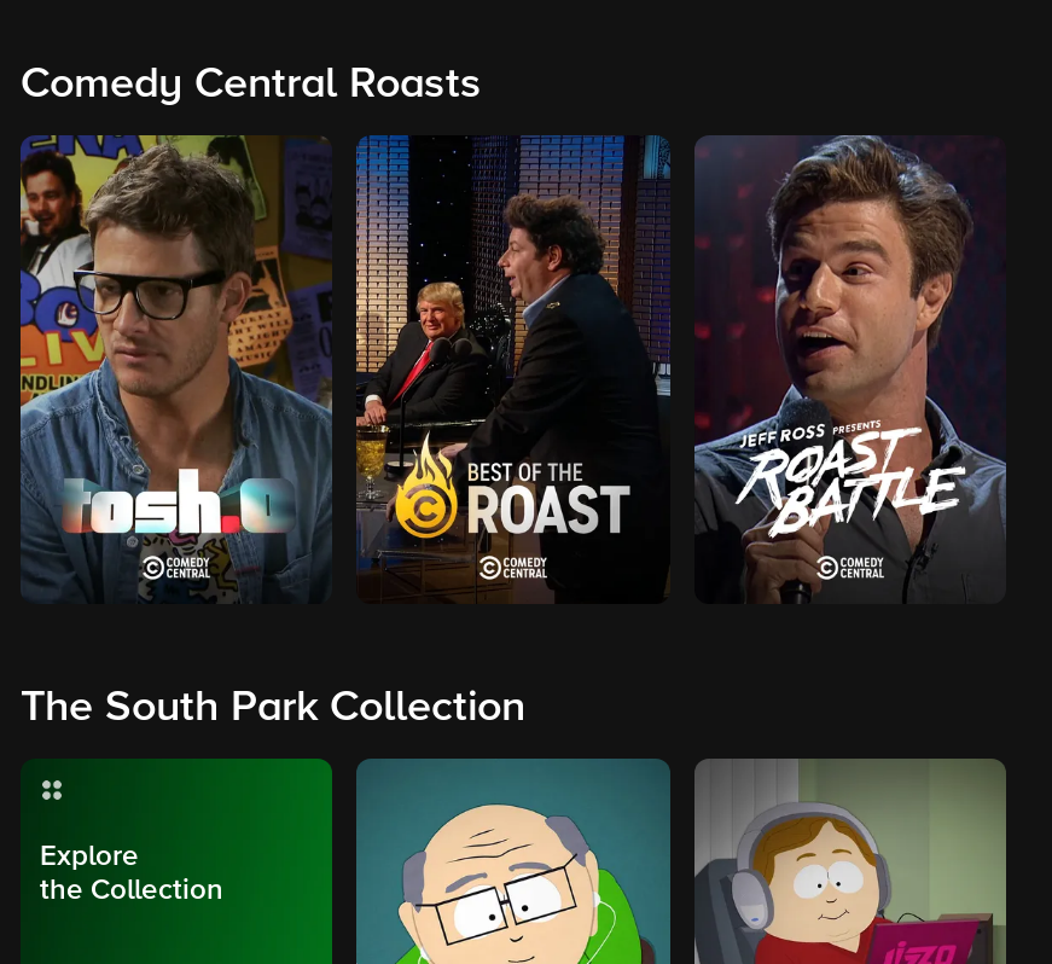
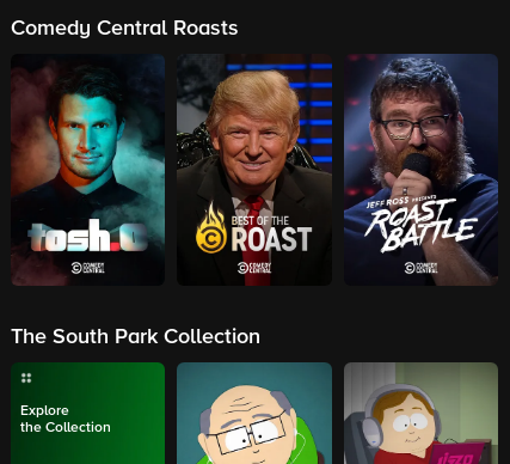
- [image]
+ [image]

- [image]
+ [image]

- [image]
+ [image]
